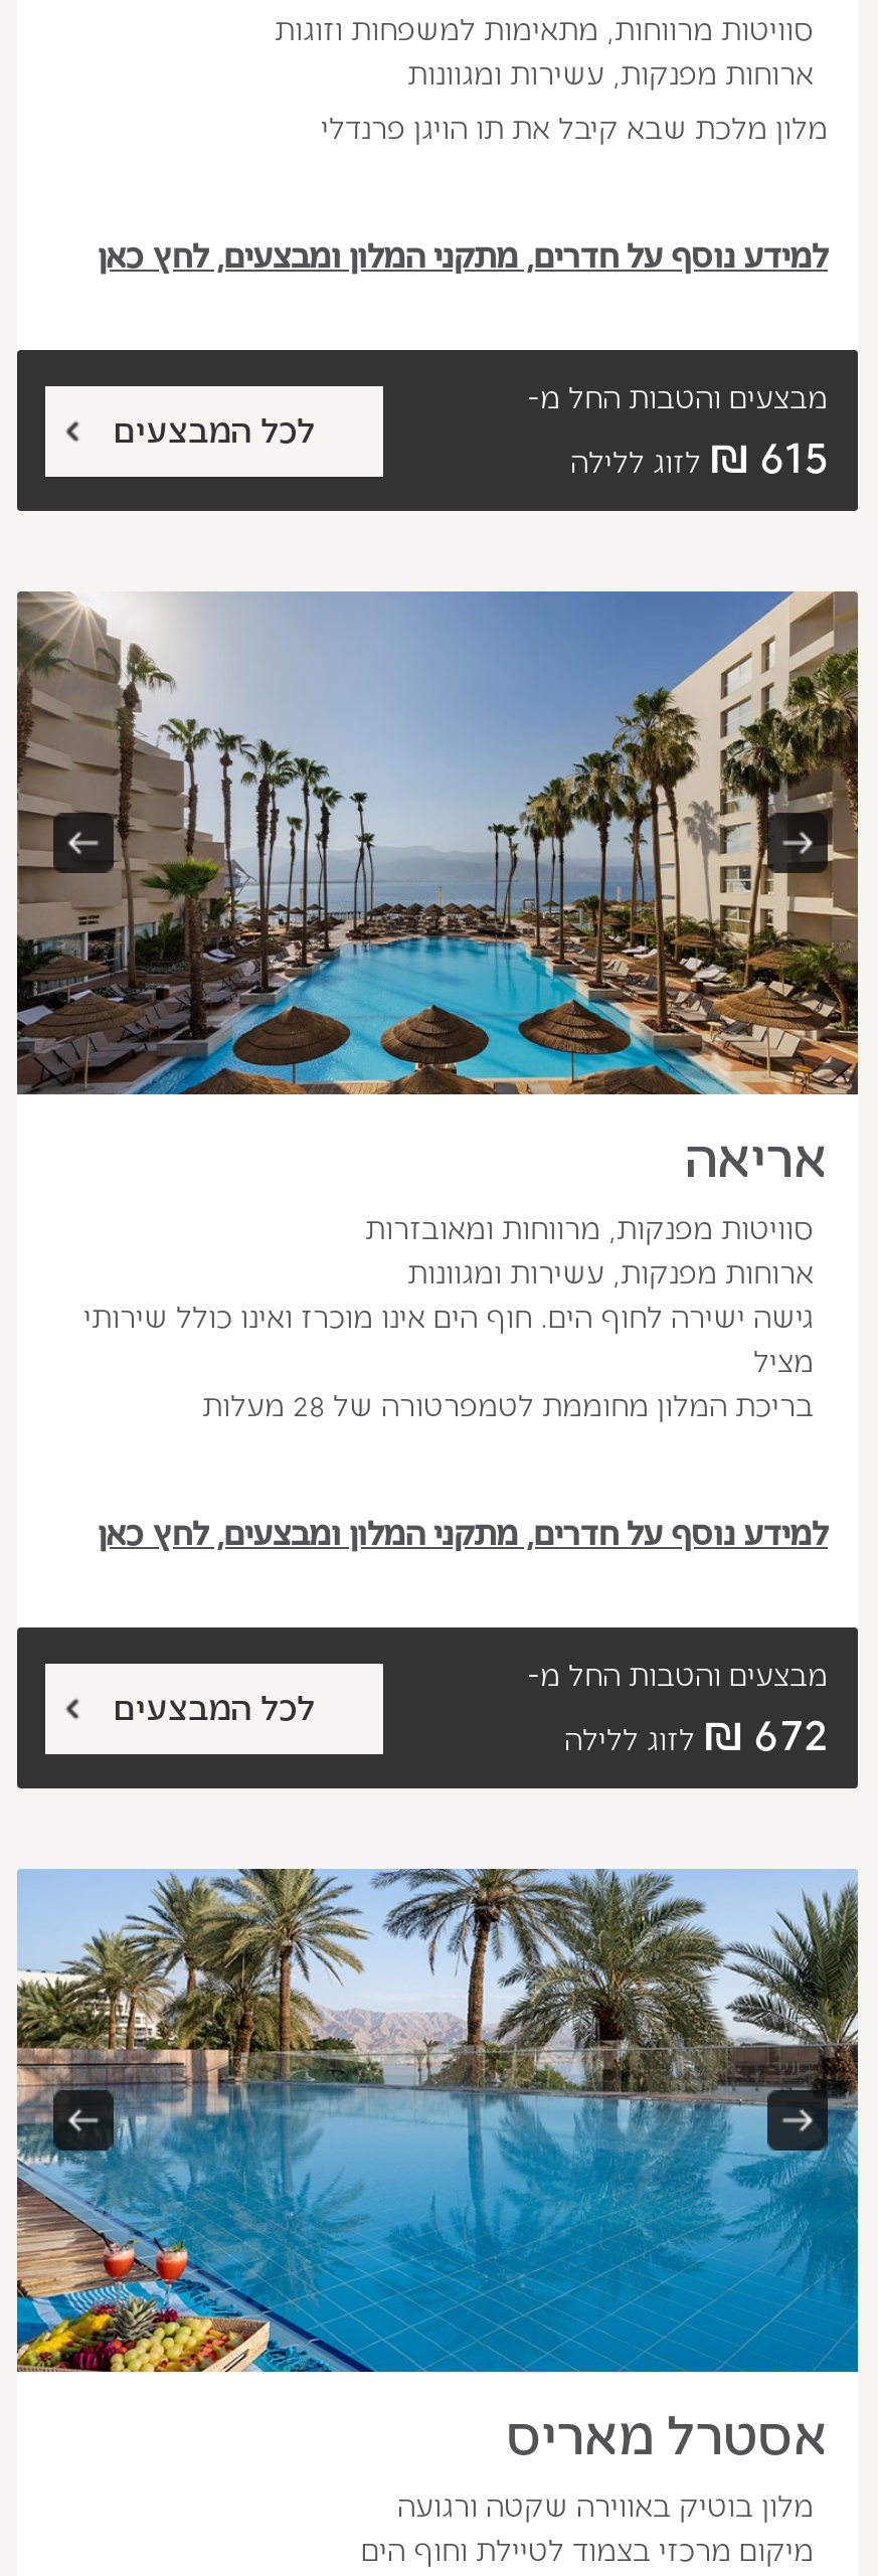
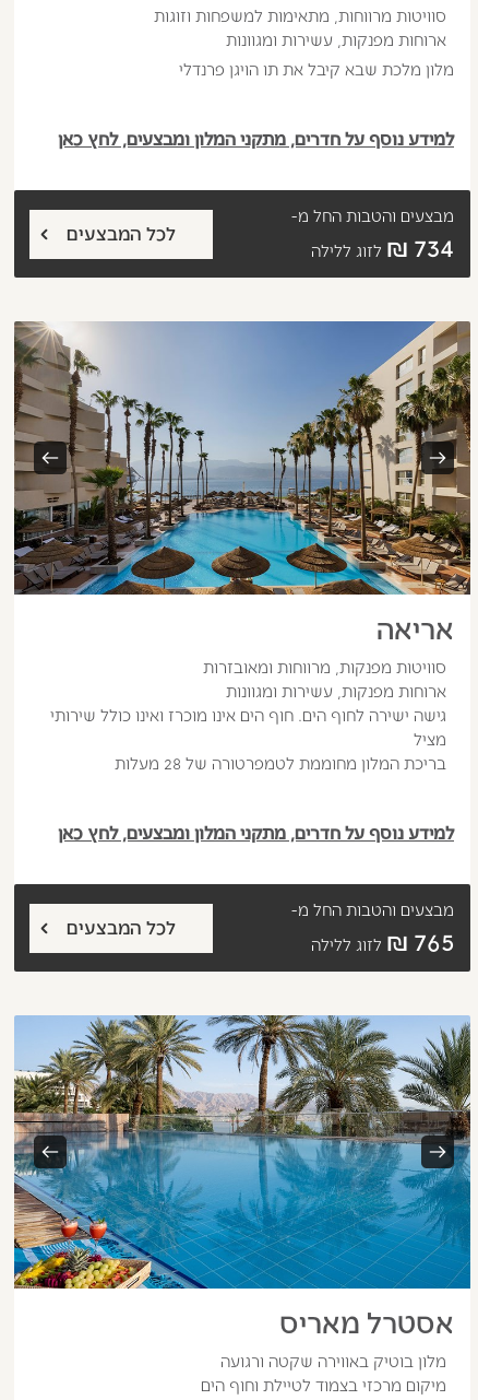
- 615 ₪ לזוג ללילה
+ 734 ₪ לזוג ללילה

- 672 ₪ לזוג ללילה
+ 765 ₪ לזוג ללילה
